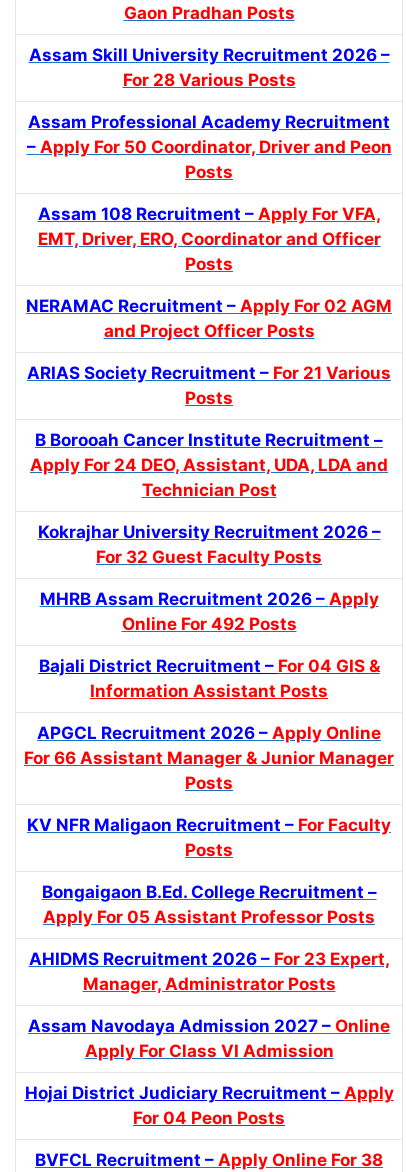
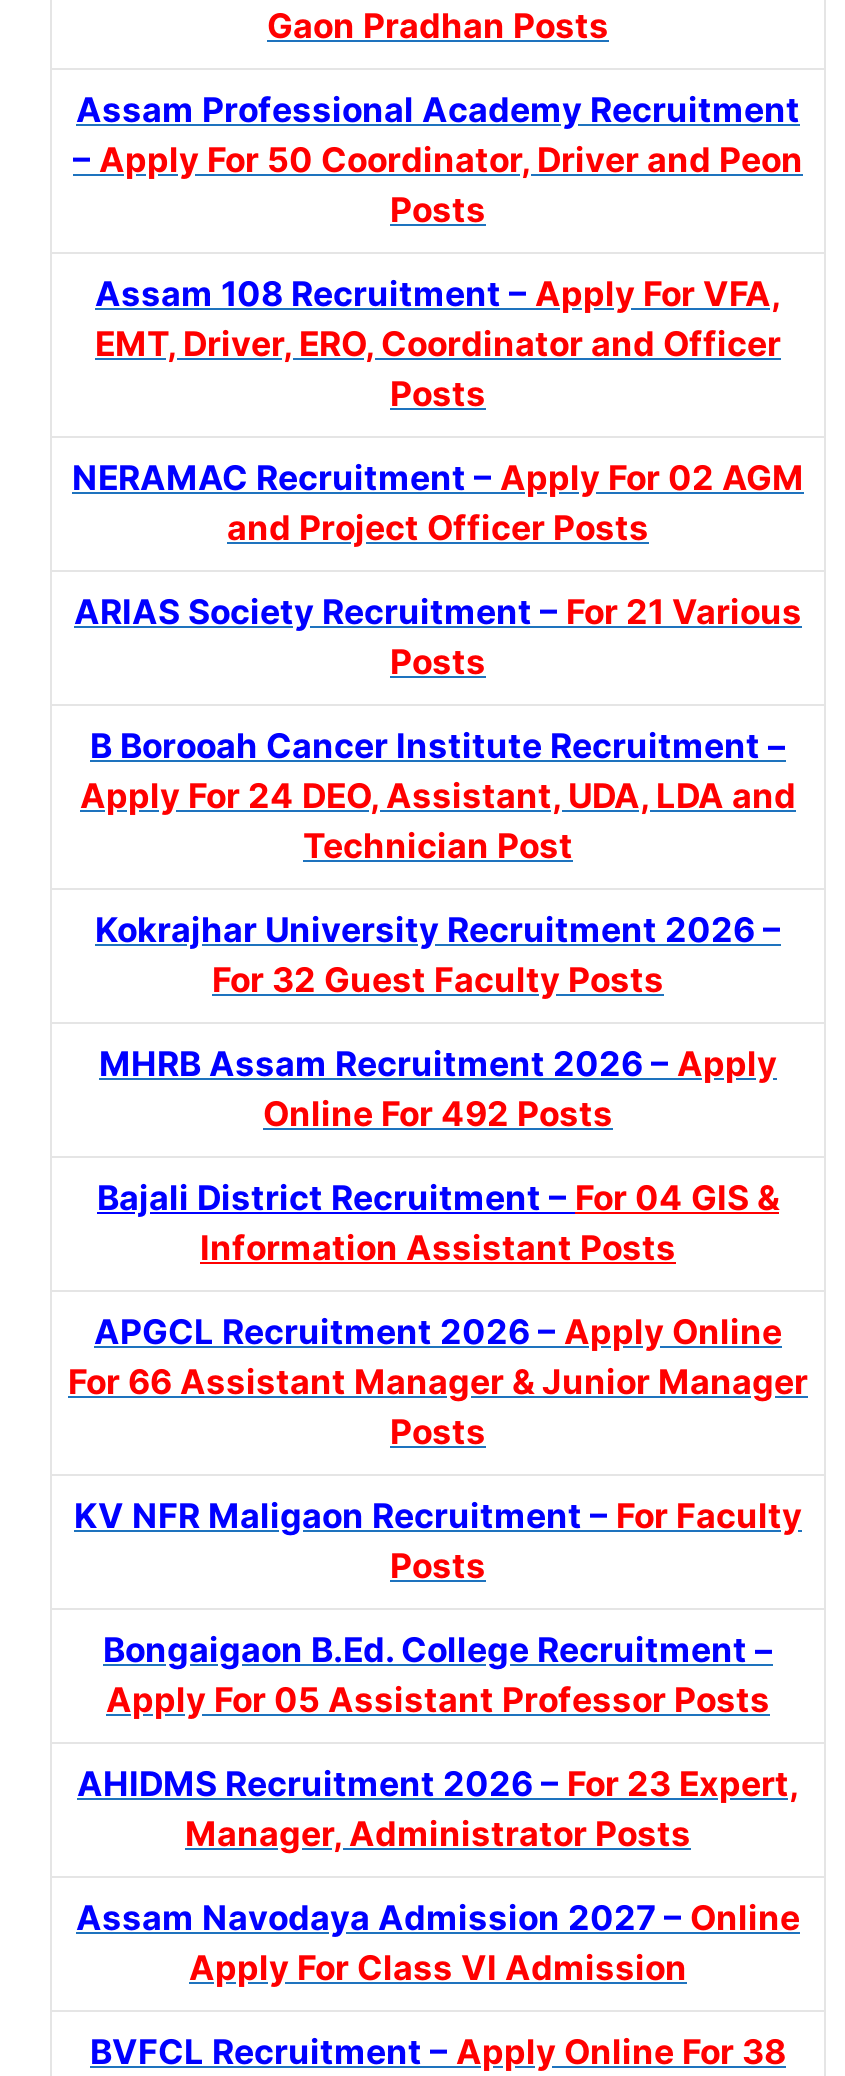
- Assam Skill University Recruitment 2026 –
- For 28 Various Posts

- Hojai District Judiciary Recruitment – Apply
- For 04 Peon Posts
